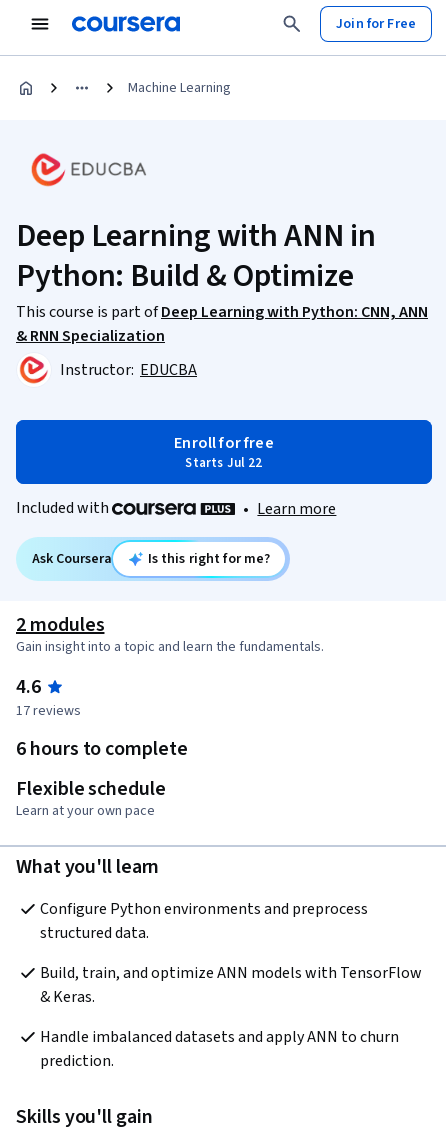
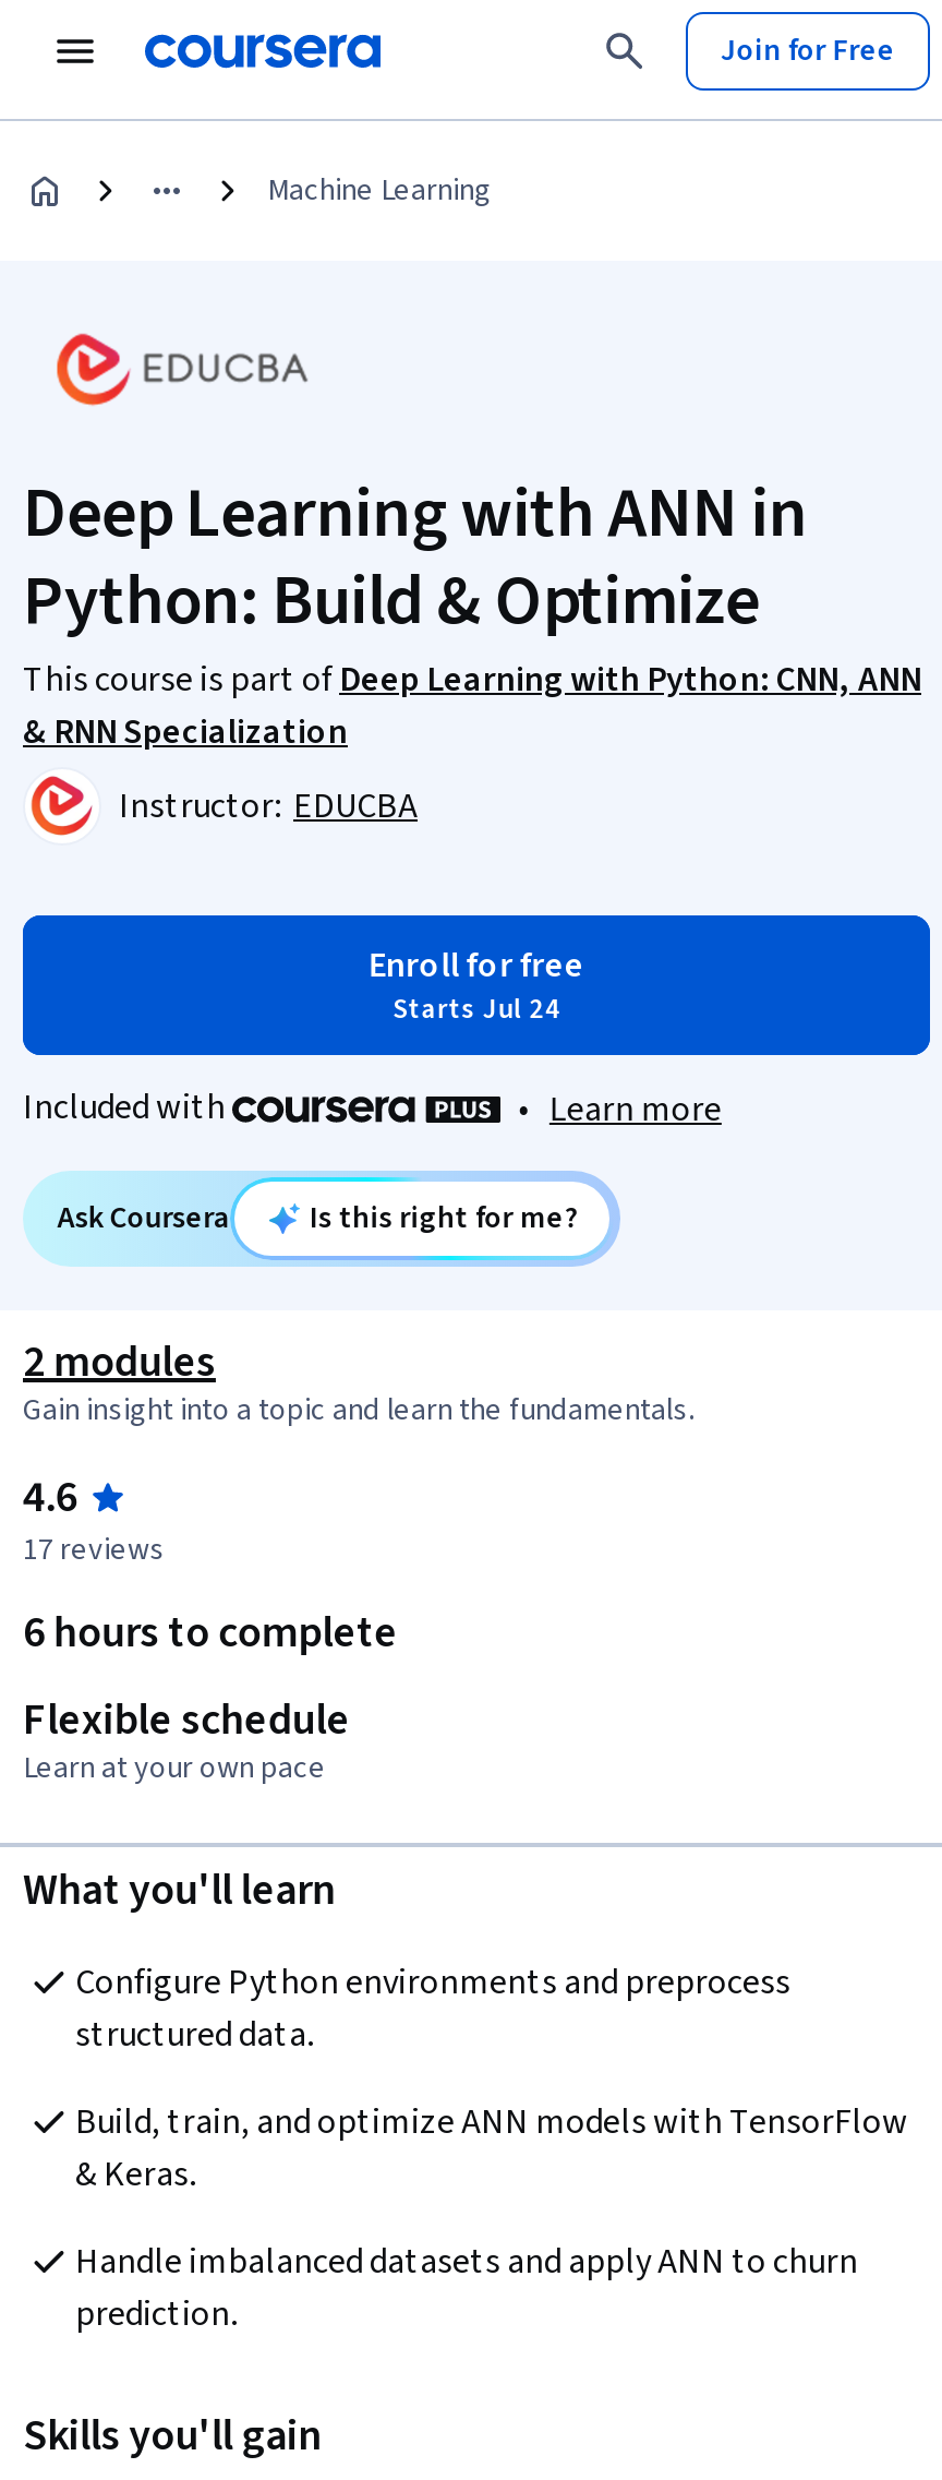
- Starts Jul 22
+ Starts Jul 24
